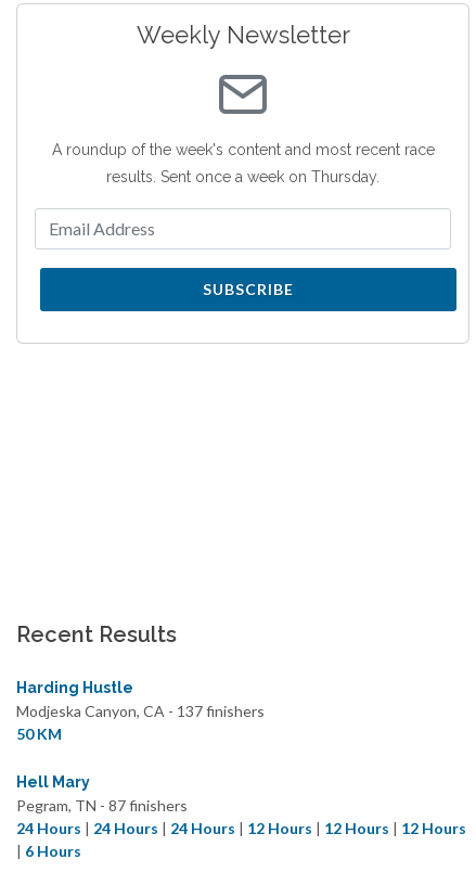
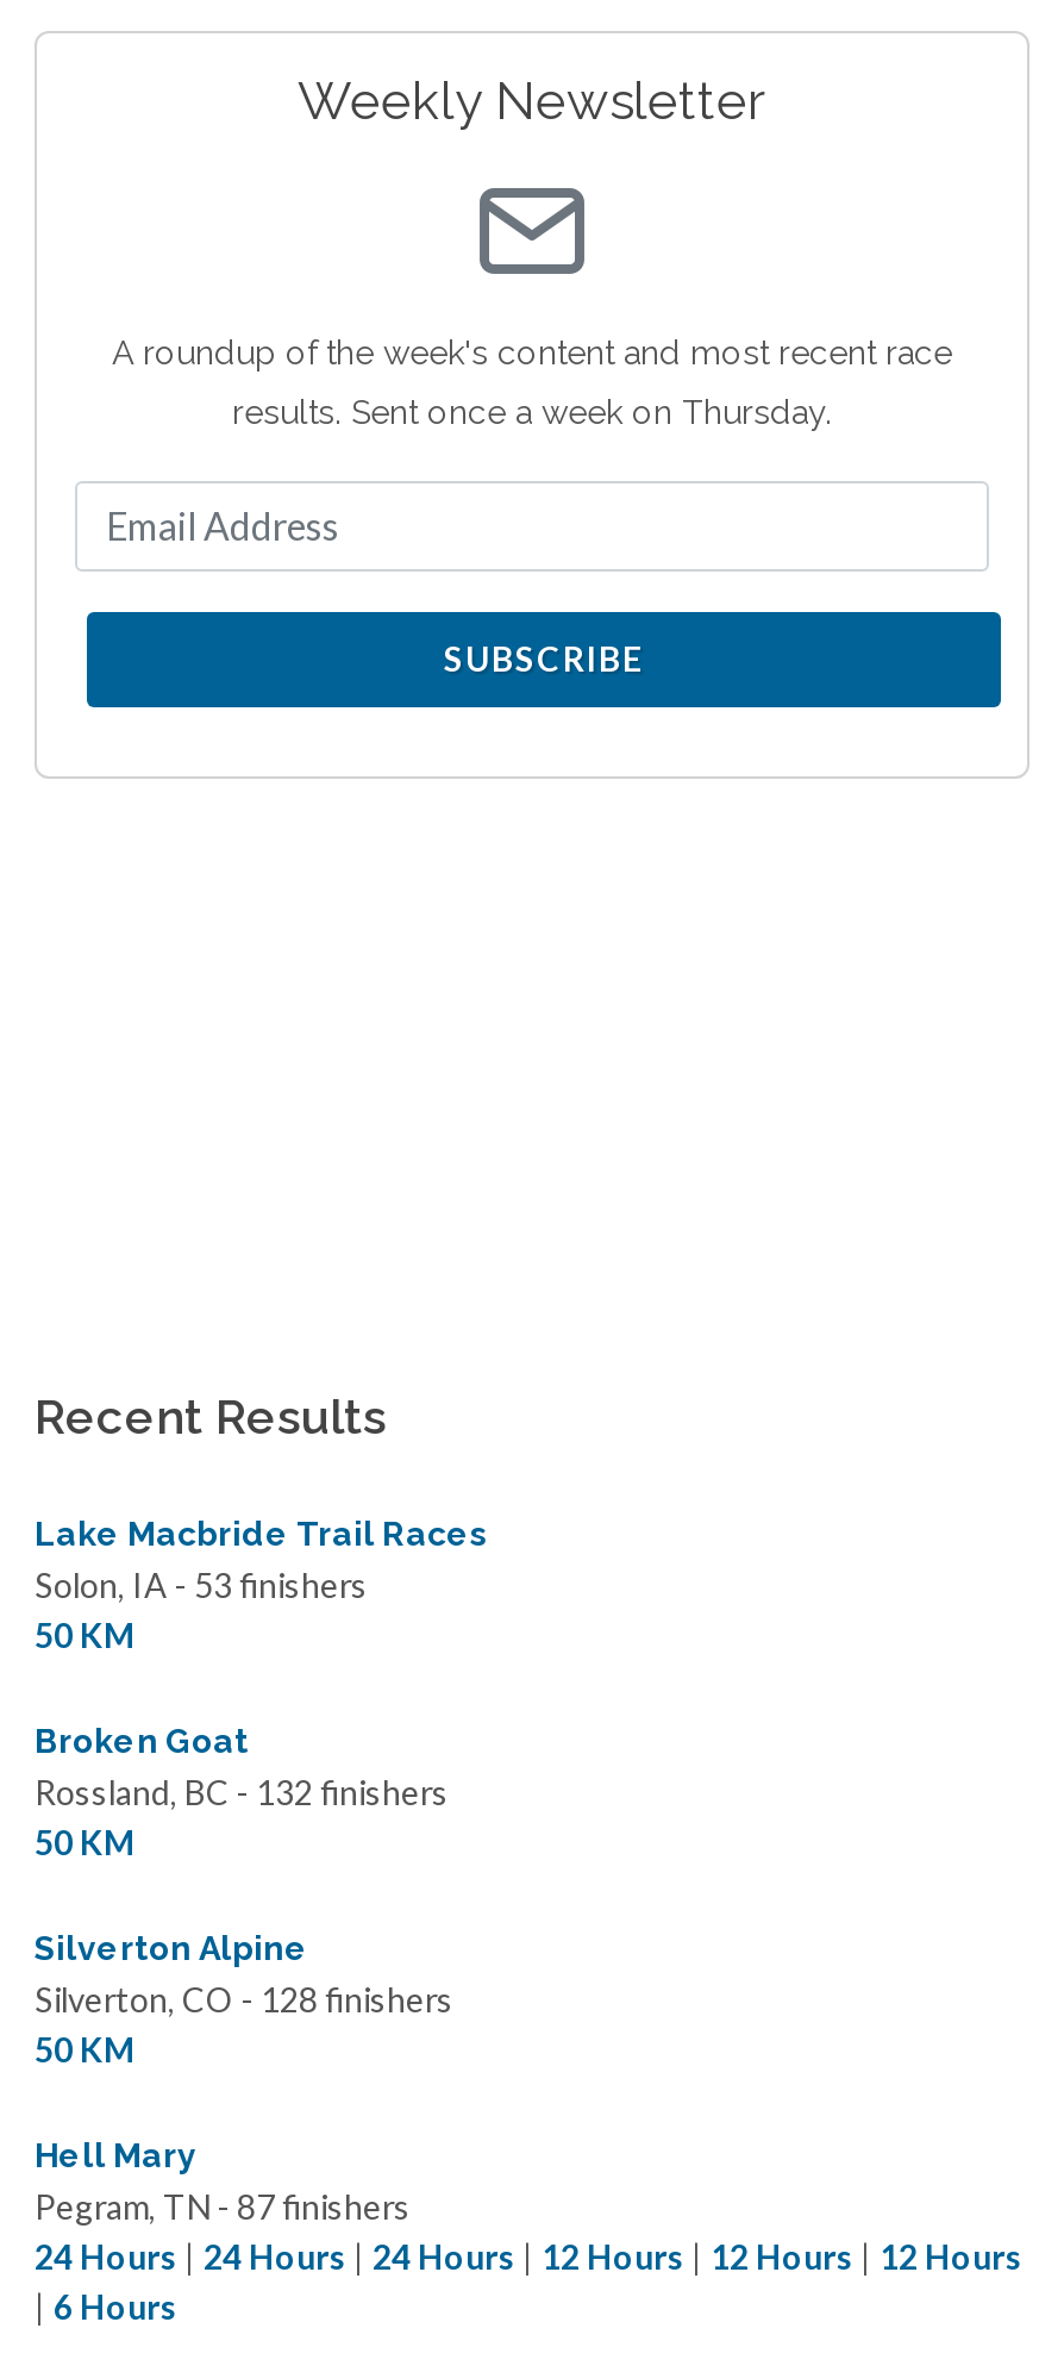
- Harding Hustle
- Modjeska Canyon, CA - 137 finishers
+ Lake Macbride Trail Races
+ Solon, IA - 53 finishers
+ 50 KM
+ Broken Goat
+ Rossland, BC - 132 finishers
+ 50 KM
+ Silverton Alpine
+ Silverton, CO - 128 finishers
